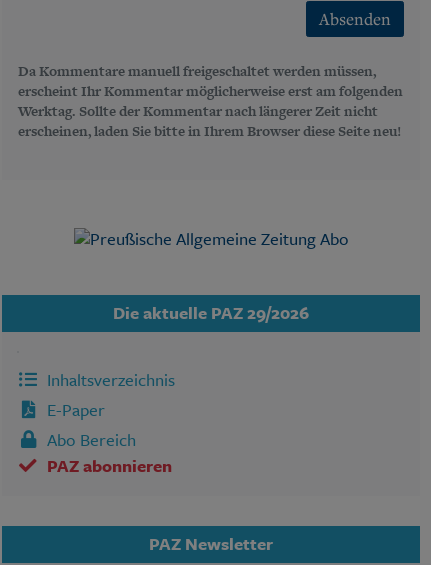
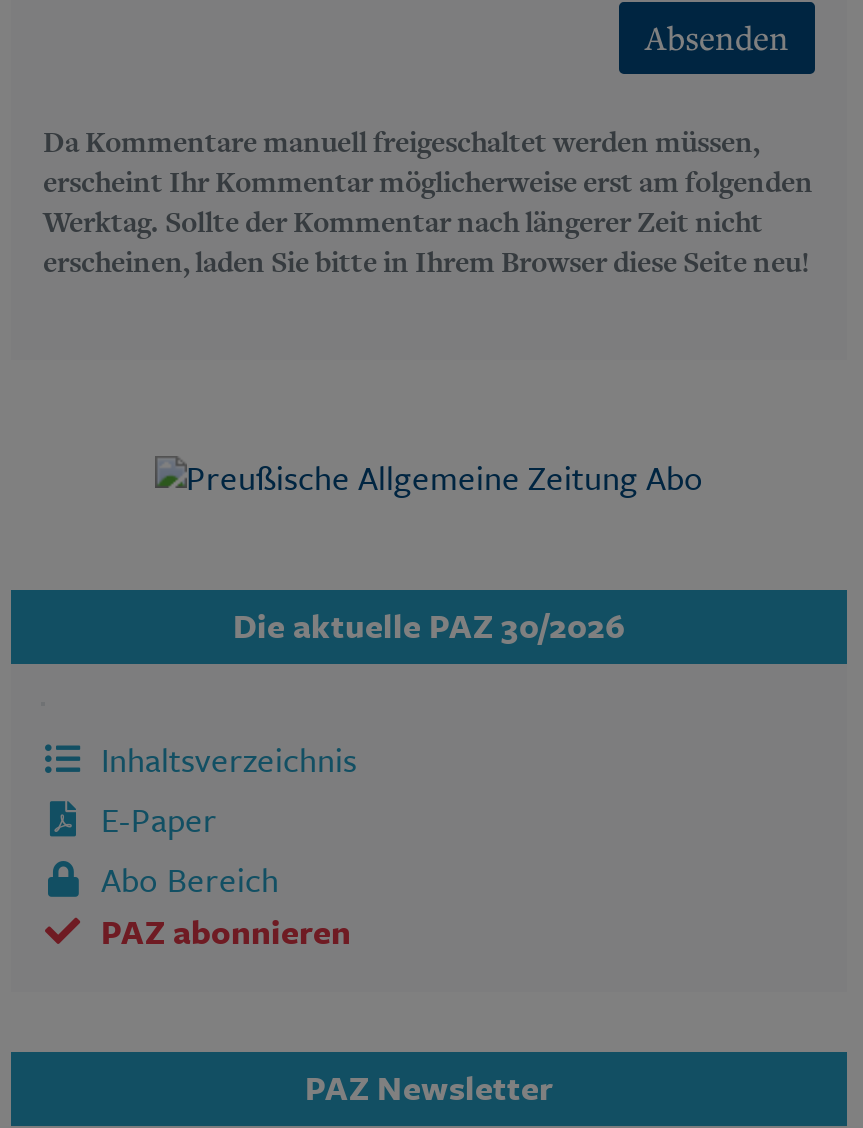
- Die aktuelle PAZ 29/2026
+ Die aktuelle PAZ 30/2026
